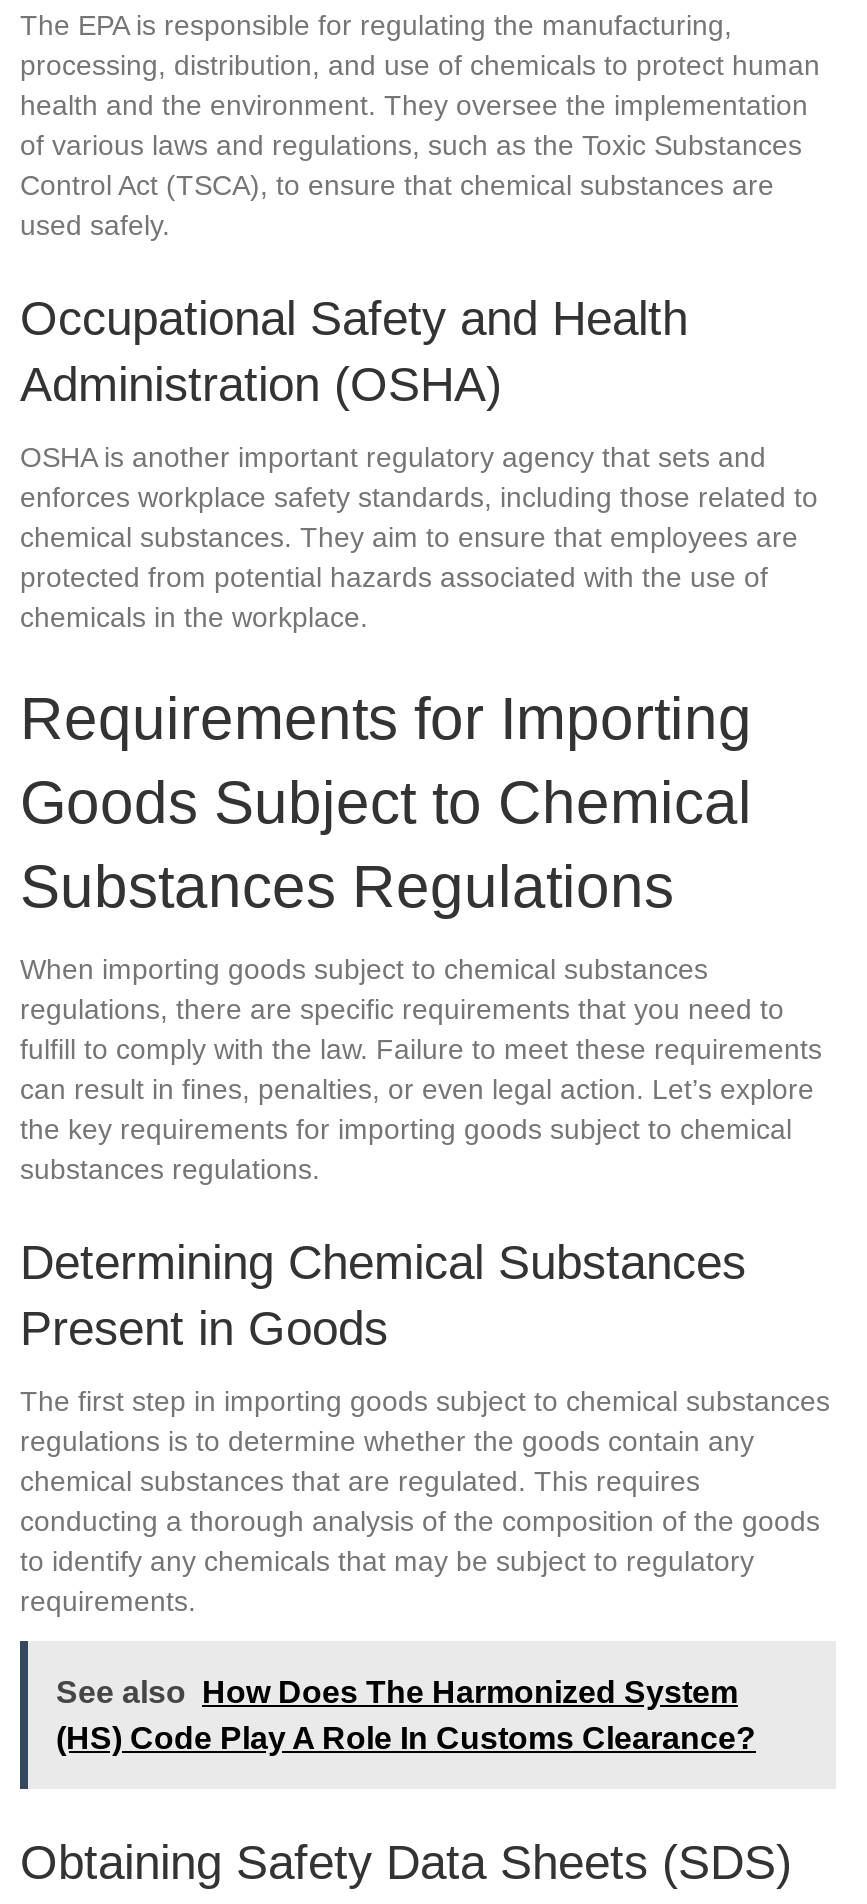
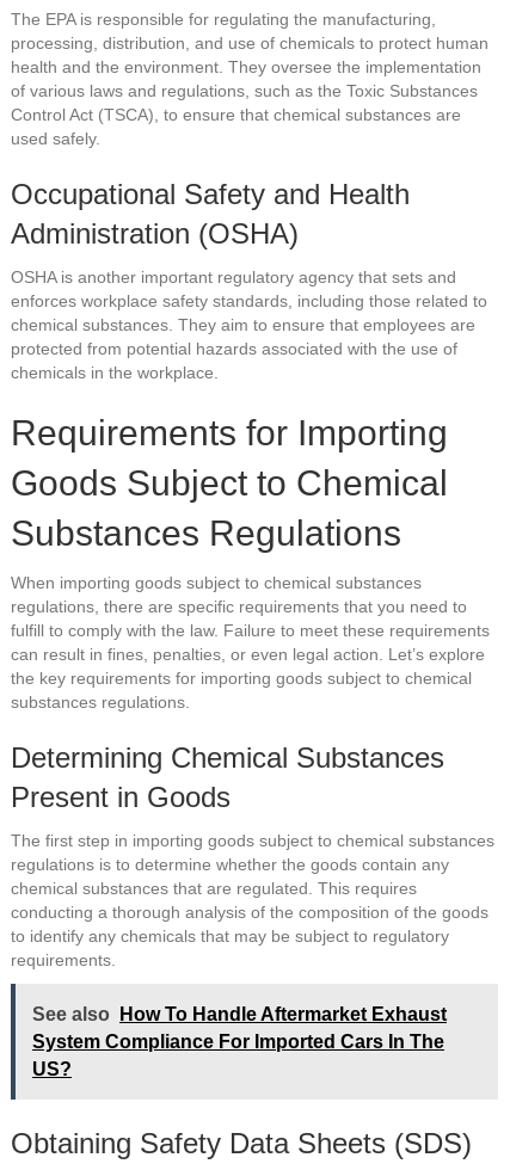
- See also How Does The Harmonized System
- (HS) Code Play A Role In Customs Clearance?
+ See also How To Handle Aftermarket Exhaust
+ System Compliance For Imported Cars In The
+ US?
